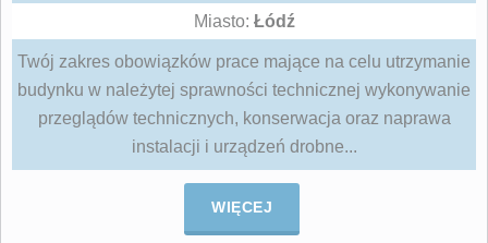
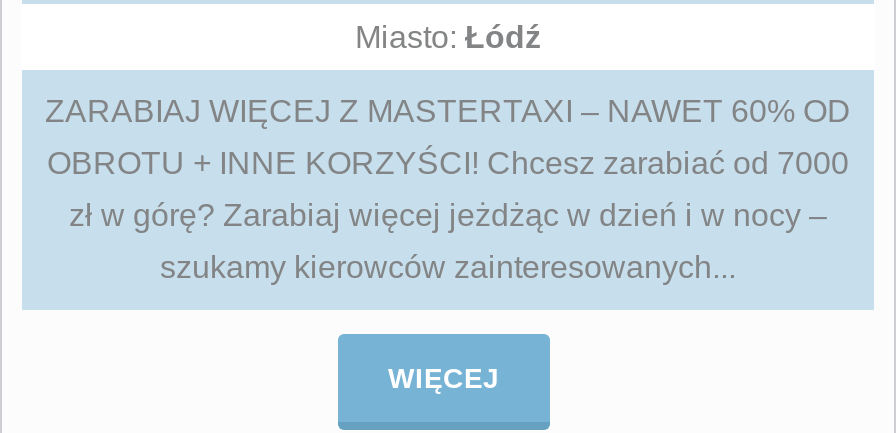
- Twój zakres obowiązków prace mające na celu utrzymanie
+ ZARABIAJ WIĘCEJ Z MASTERTAXI – NAWET 60% OD

- budynku w należytej sprawności technicznej wykonywanie
+ OBROTU + INNE KORZYŚCI! Chcesz zarabiać od 7000

- przeglądów technicznych, konserwacja oraz naprawa
+ zł w górę? Zarabiaj więcej jeżdżąc w dzień i w nocy –

- instalacji i urządzeń drobne...
+ szukamy kierowców zainteresowanych...
